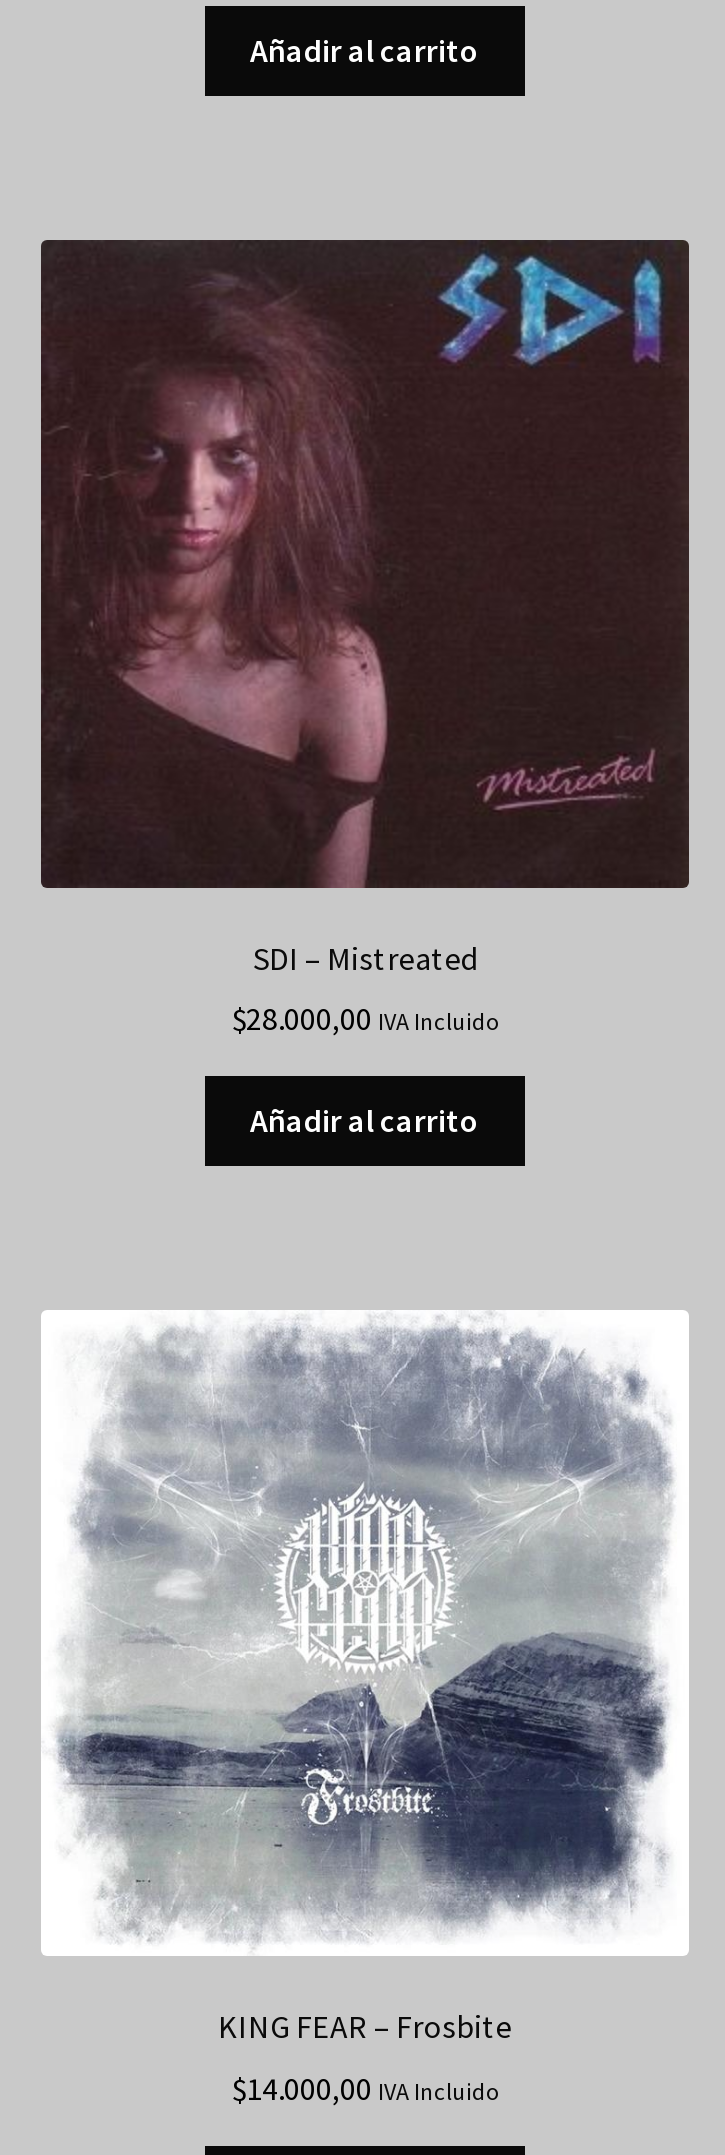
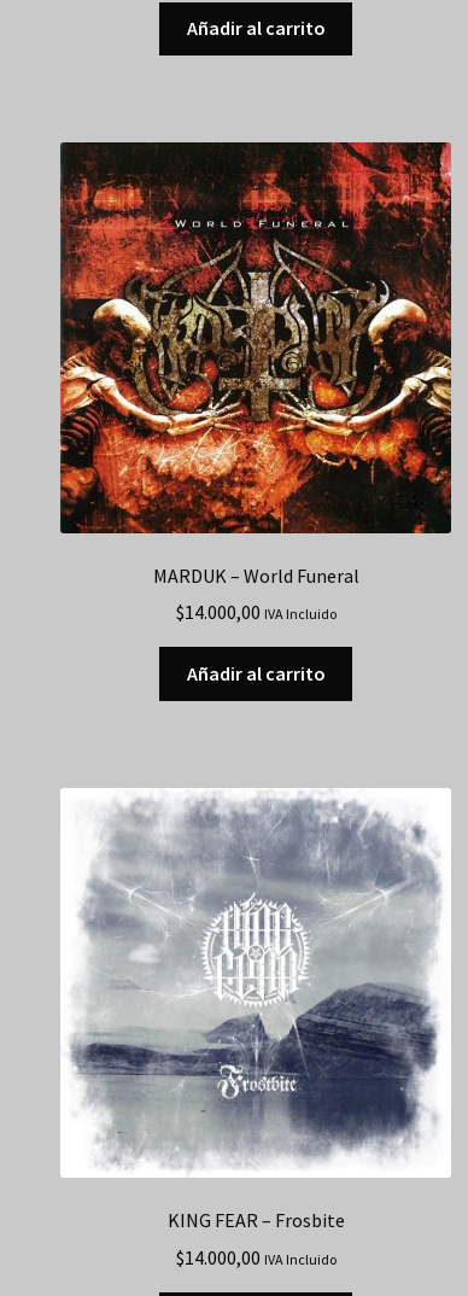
- [image]
- SDI – Mistreated
+ [image]
+ MARDUK – World Funeral

- $28.000,00 IVA Incluido
+ $14.000,00 IVA Incluido
